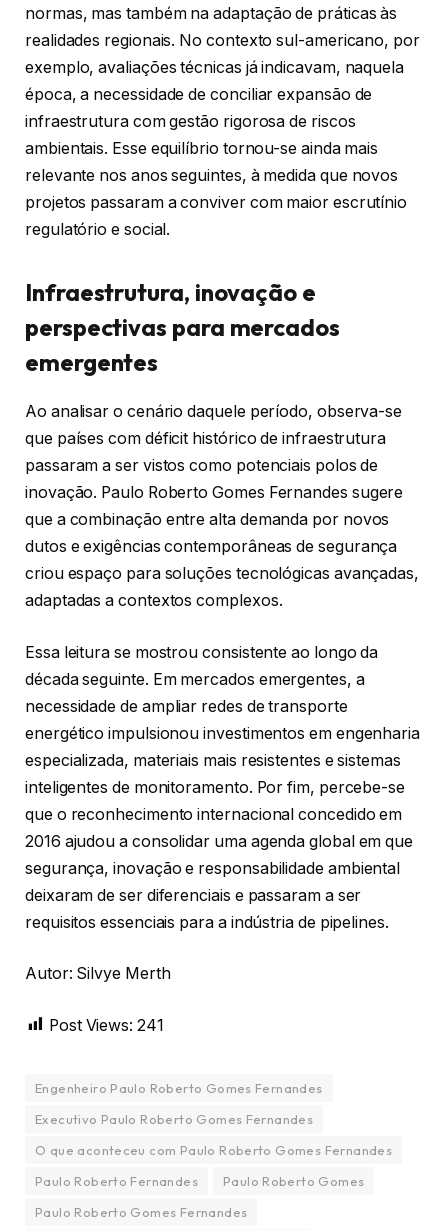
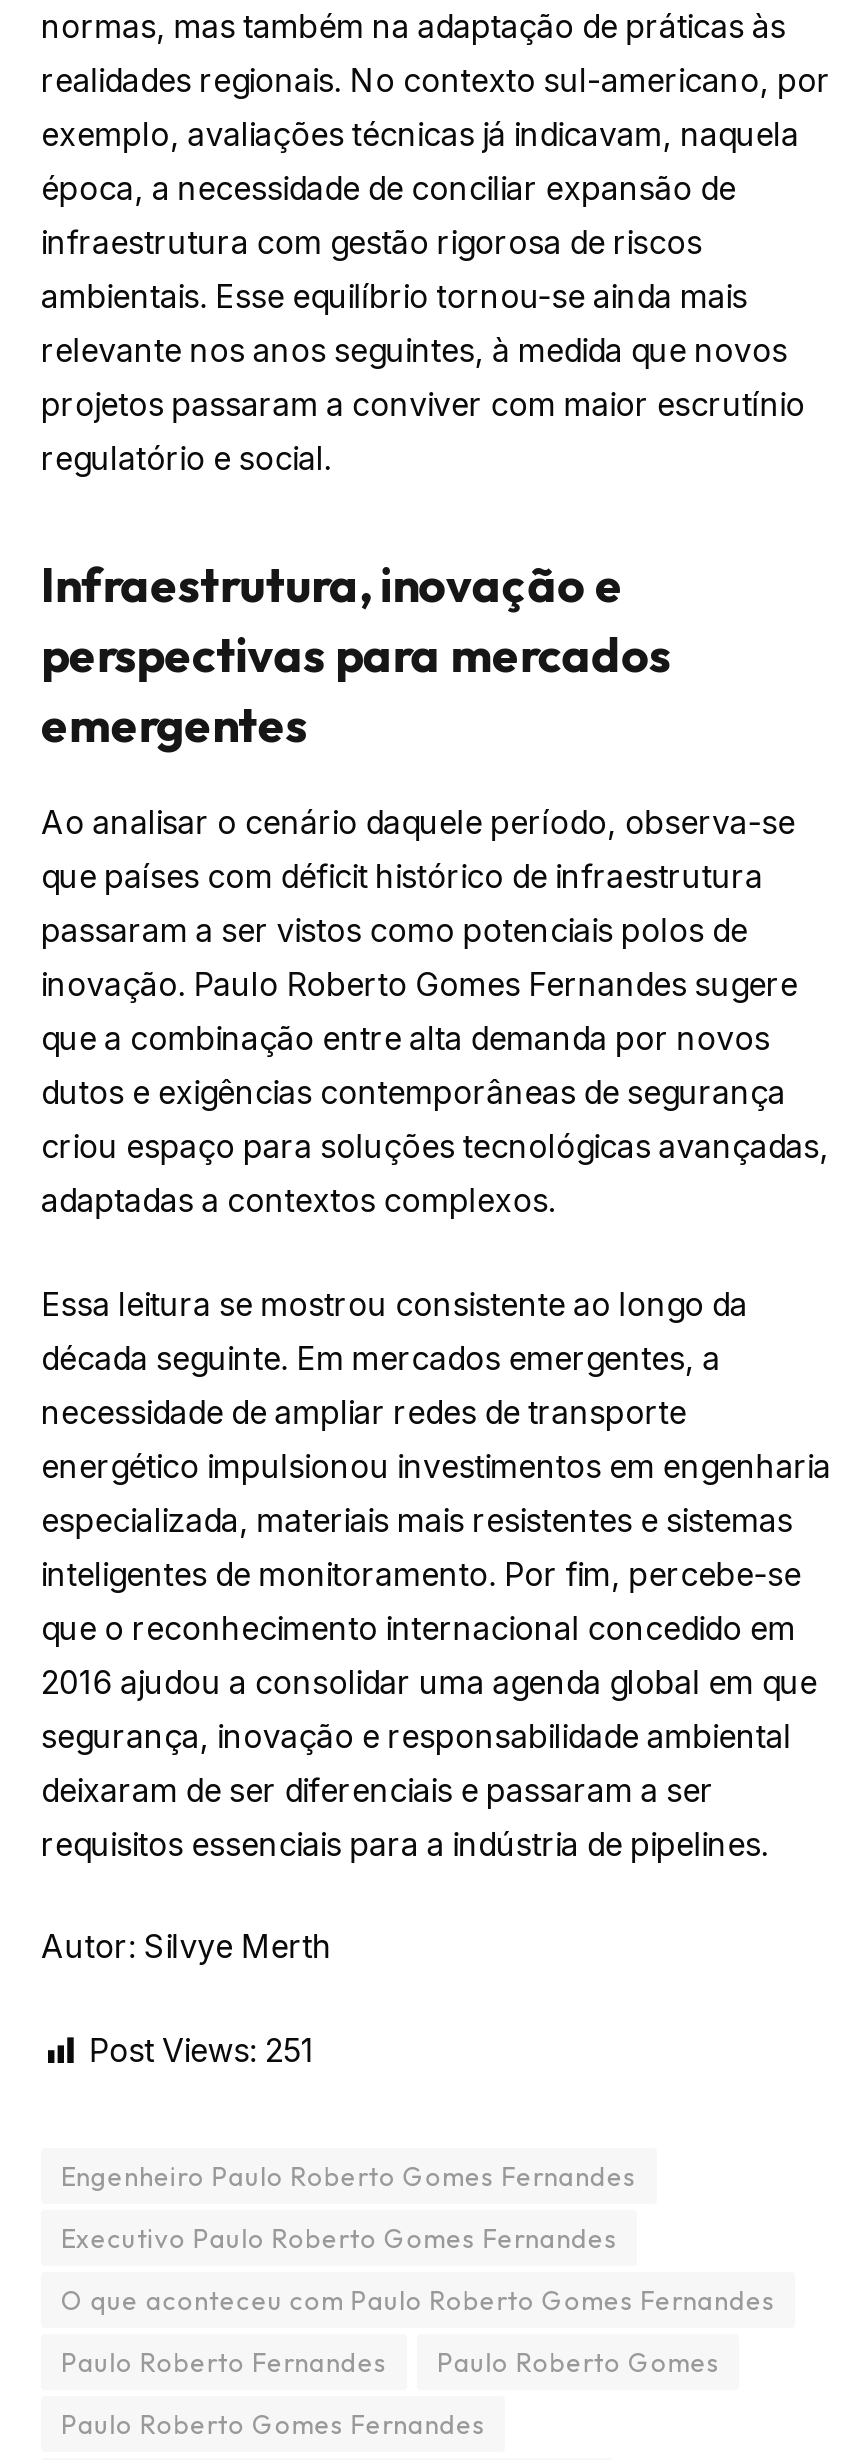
- Post Views: 241
+ Post Views: 251
